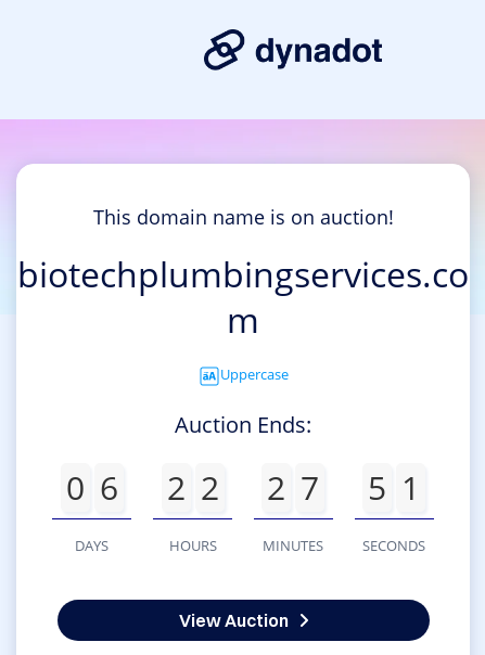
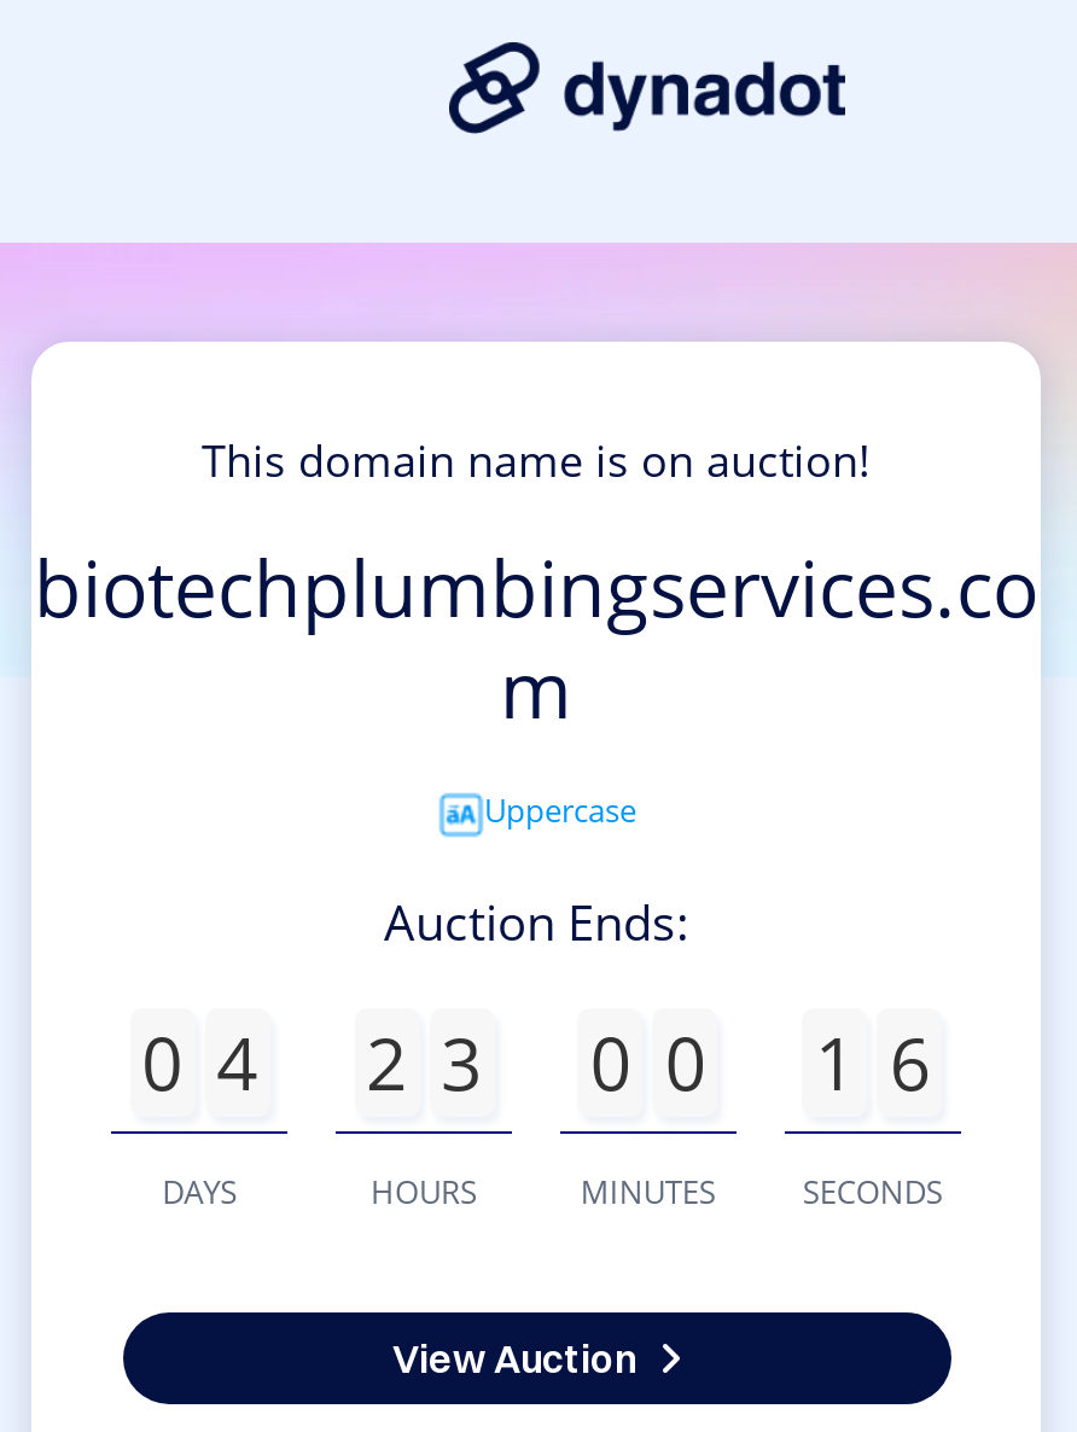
- 0 6
+ 0 4

- 2 2
+ 2 3

- 2 7
+ 0 0

- 5 1
+ 1 6
